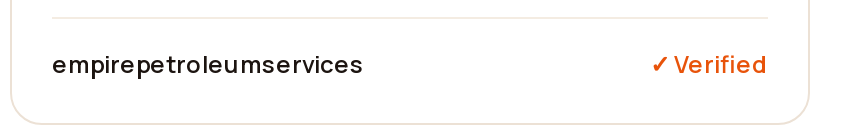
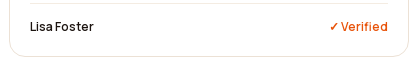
- empirepetroleumservices
+ Lisa Foster
